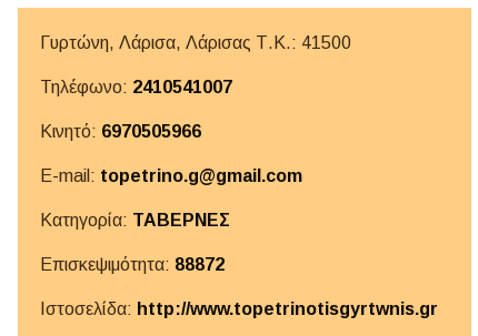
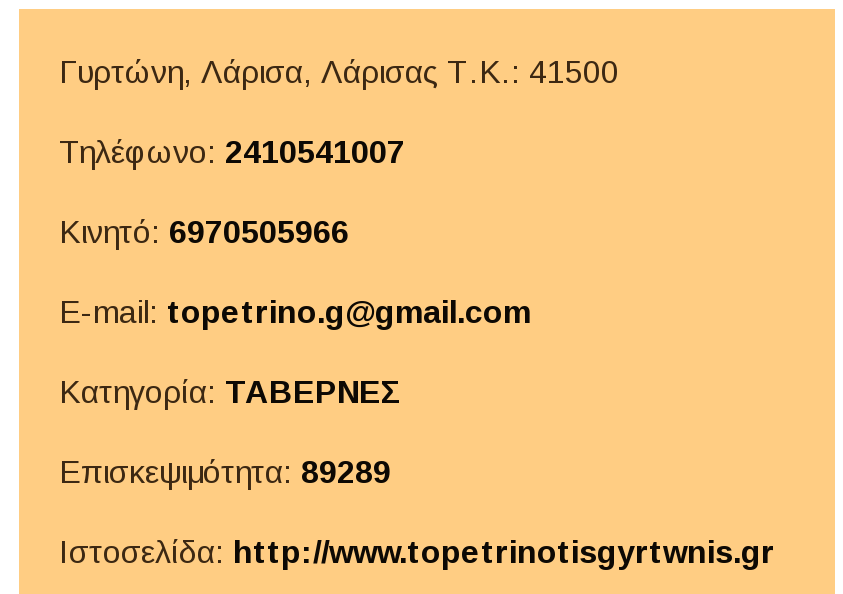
- Επισκεψιμότητα: 88872
+ Επισκεψιμότητα: 89289
